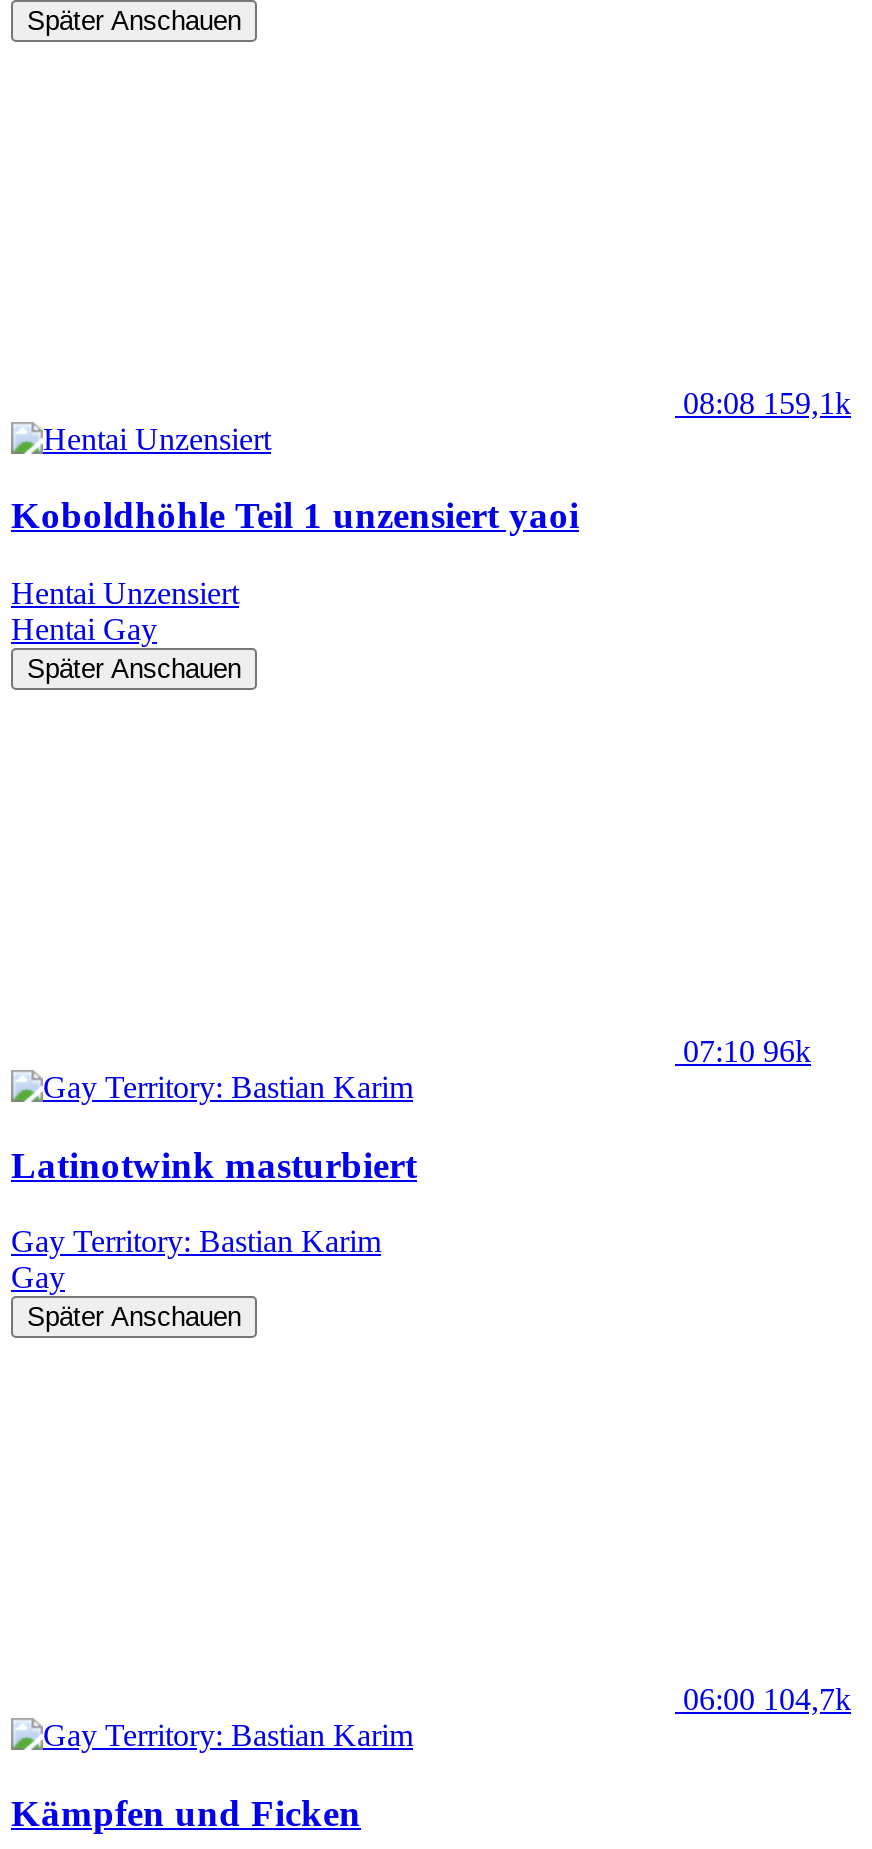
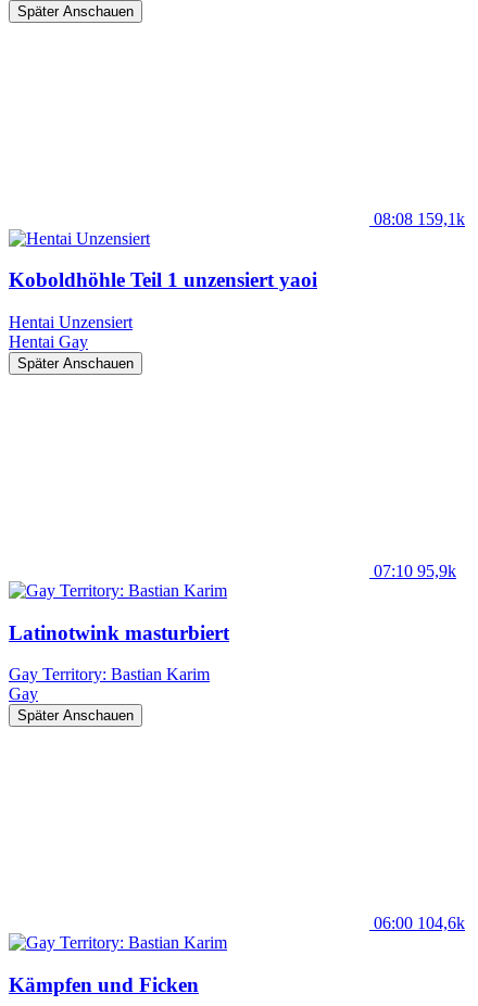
- 07:10 96k
+ 07:10 95,9k

- 06:00 104,7k
+ 06:00 104,6k
